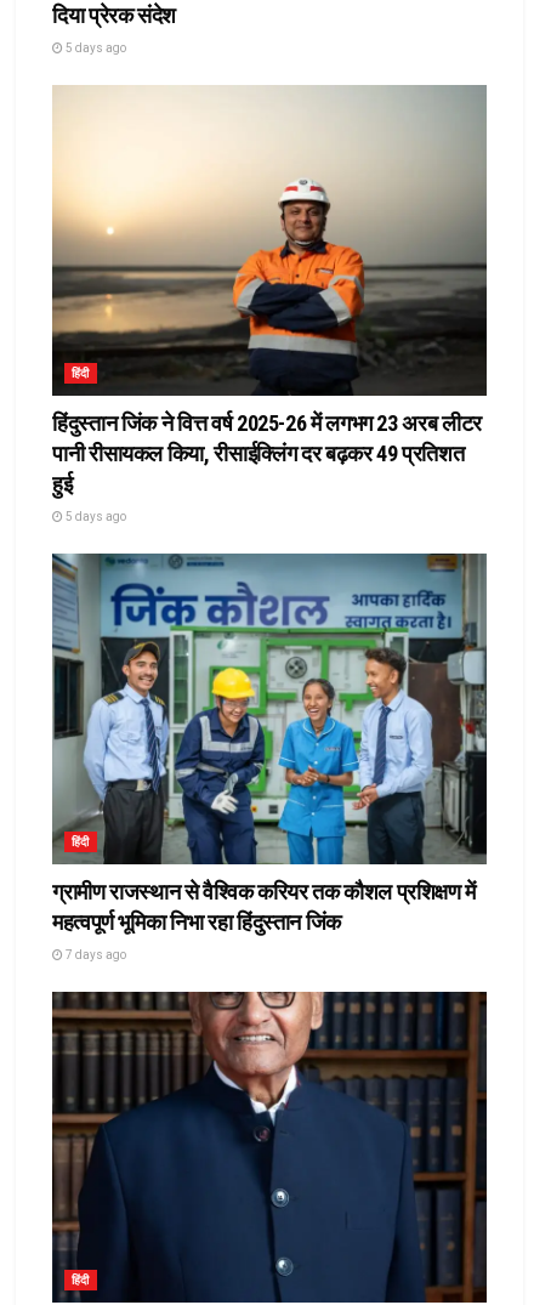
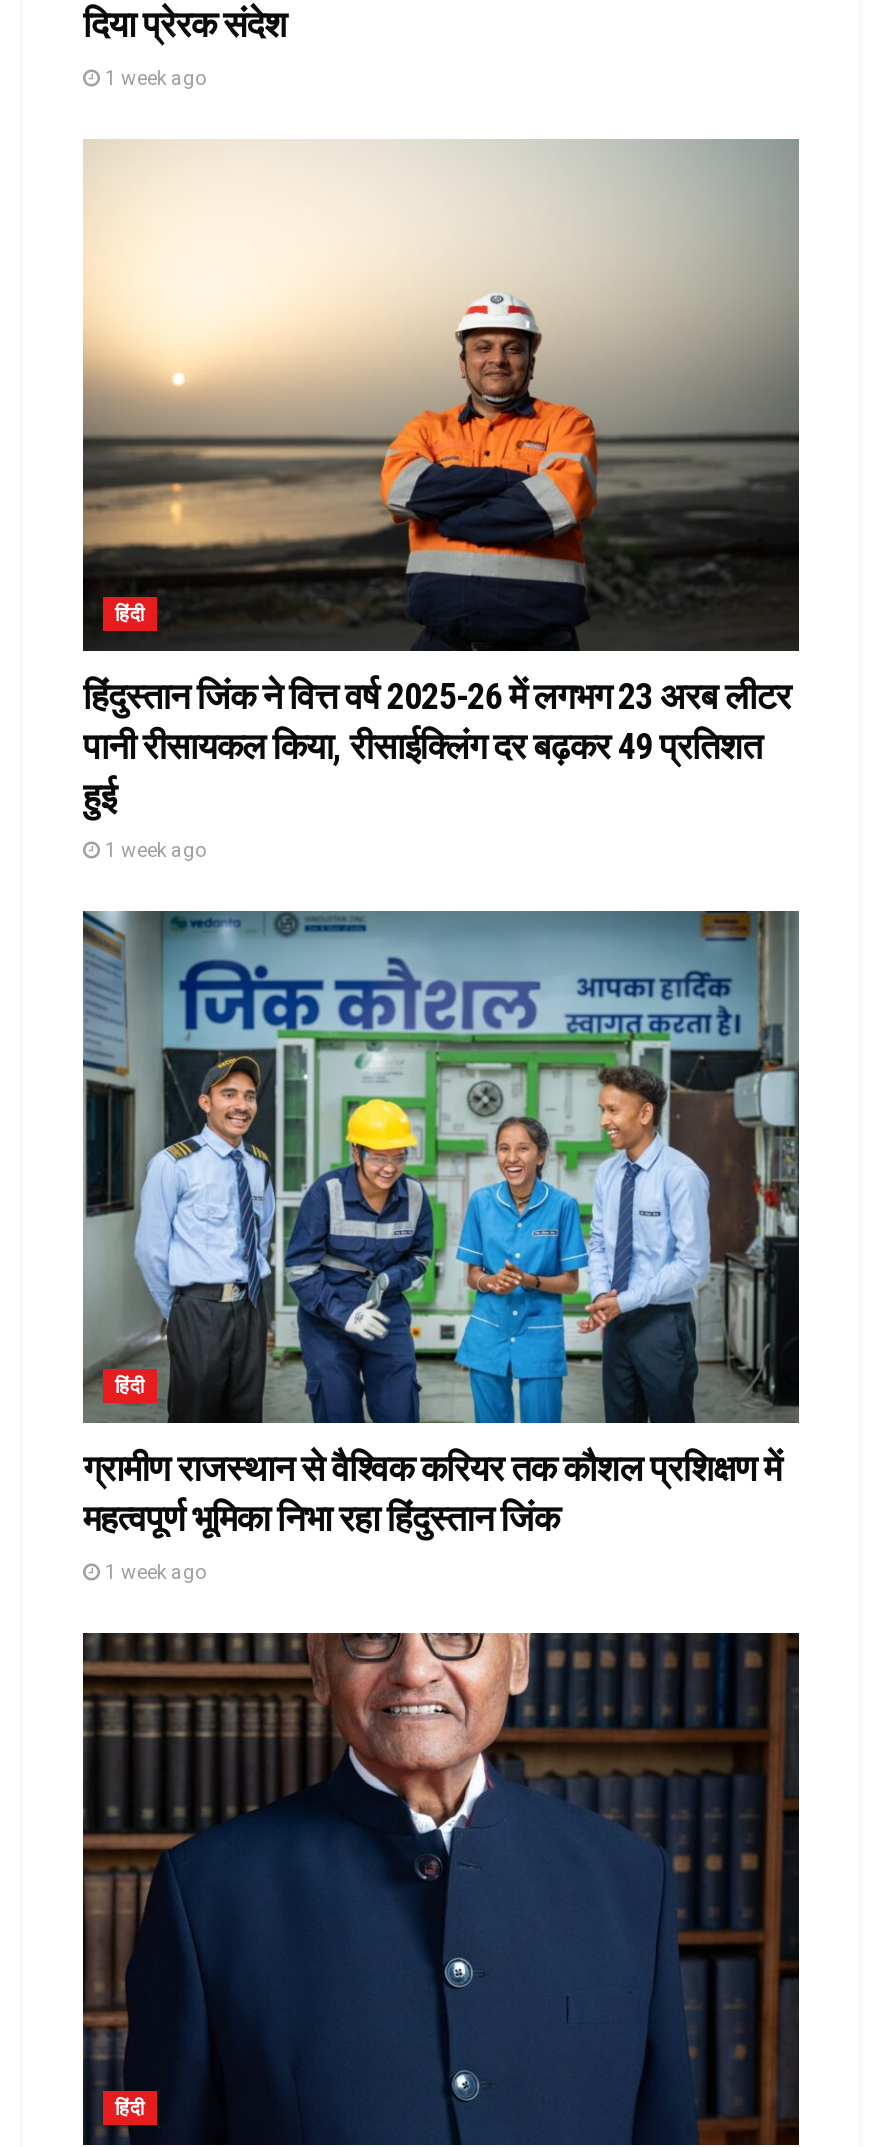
- 5 days ago
+ 1 week ago

- 5 days ago
+ 1 week ago

- 7 days ago
+ 1 week ago
